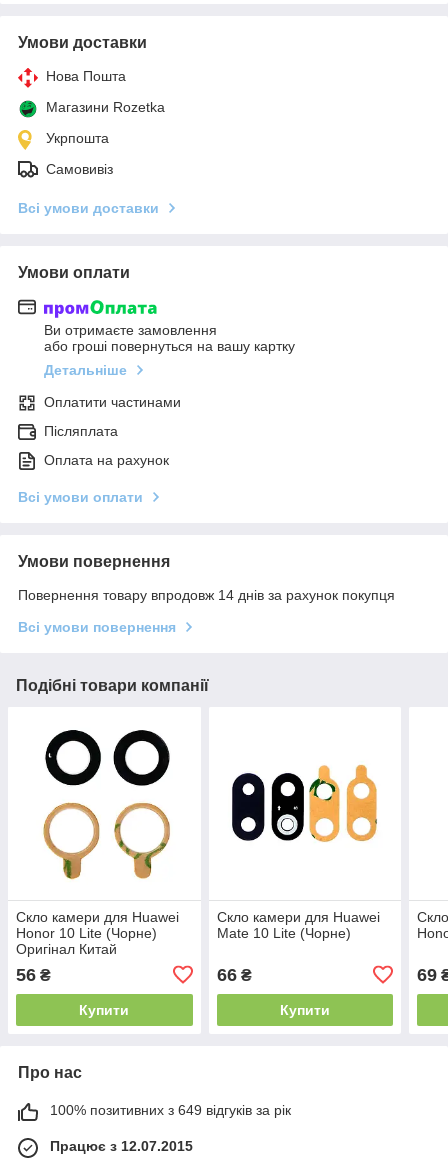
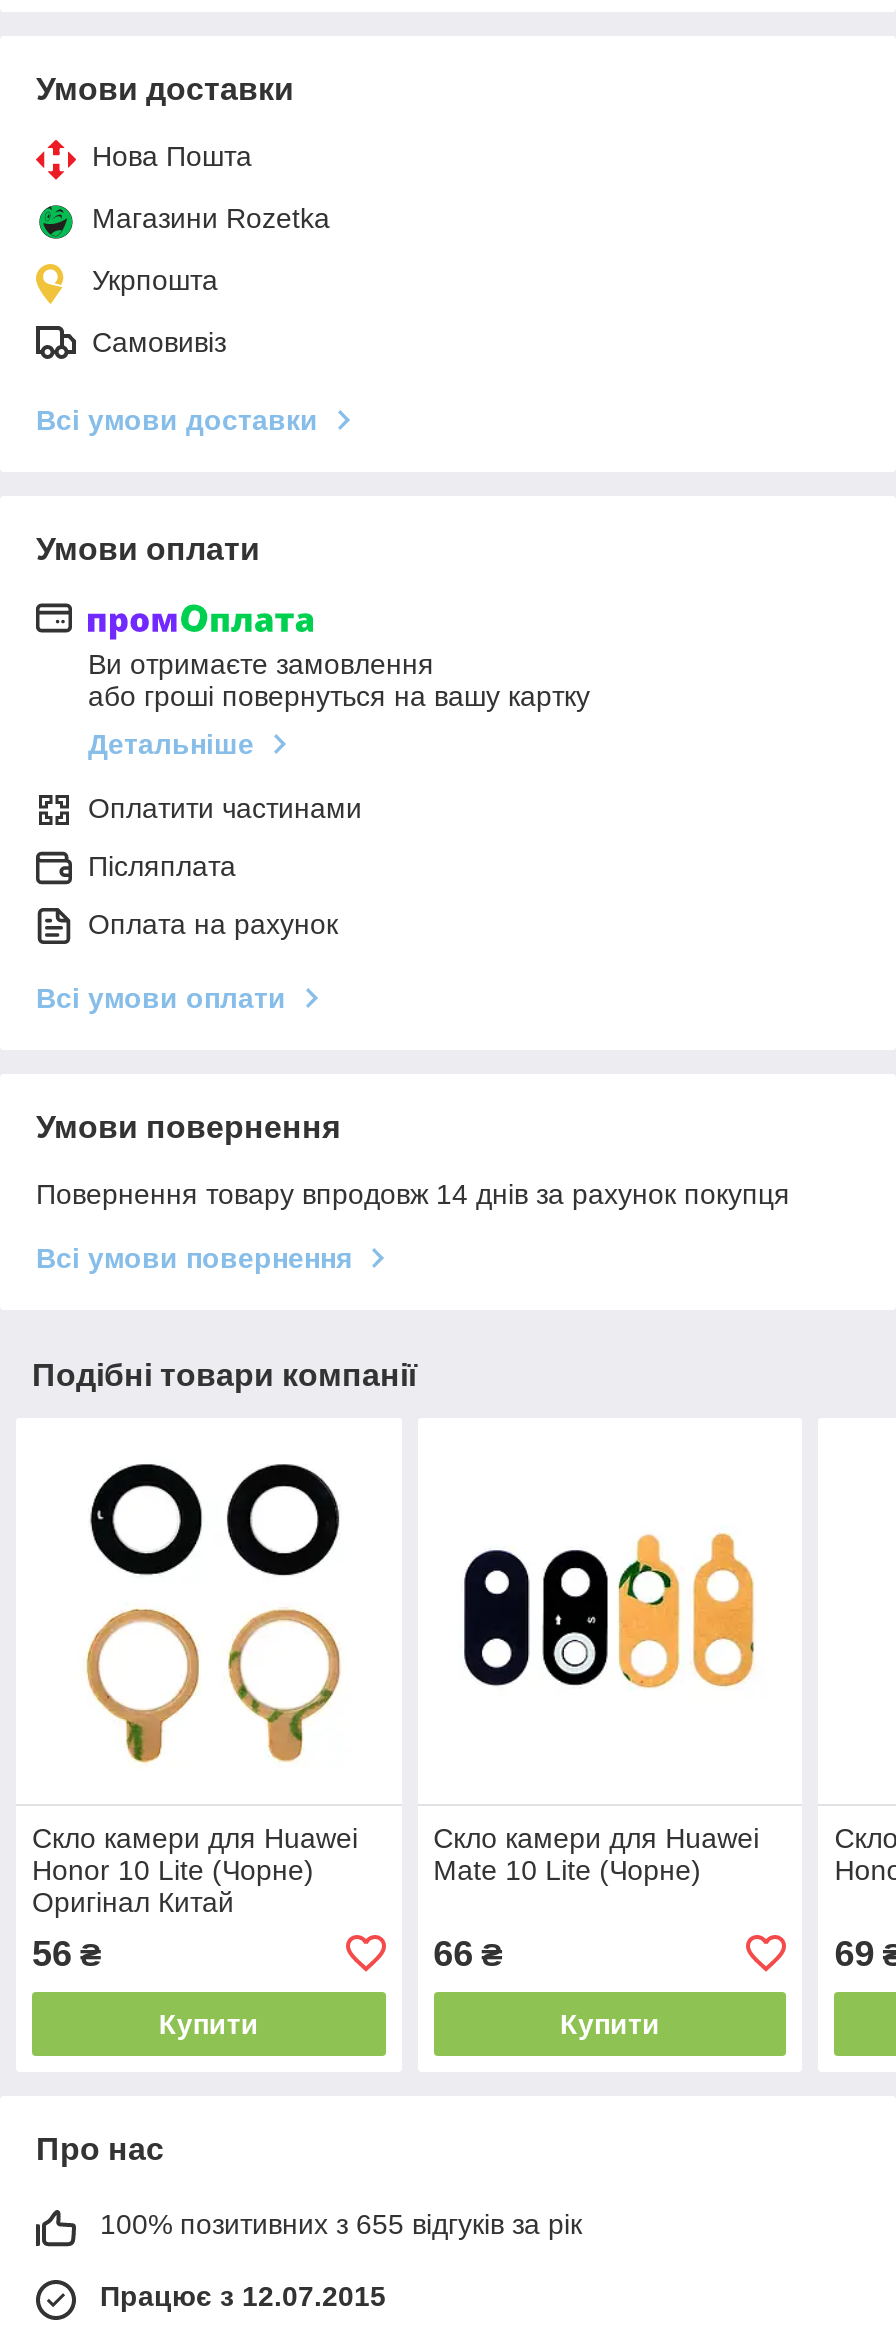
- 100% позитивних з 649 відгуків за рік
+ 100% позитивних з 655 відгуків за рік
